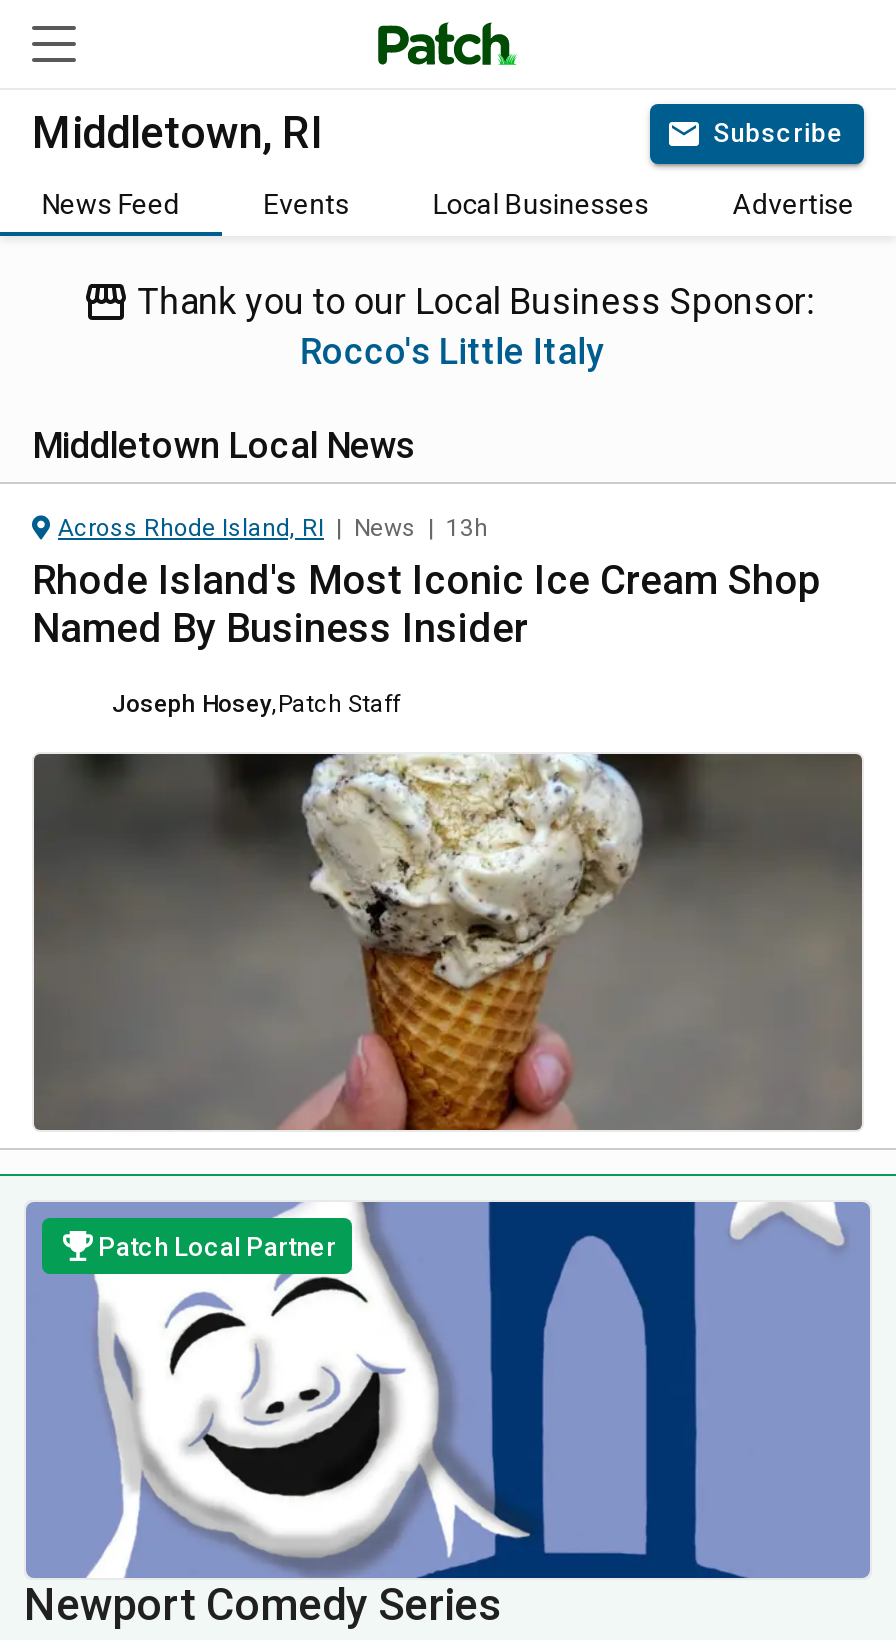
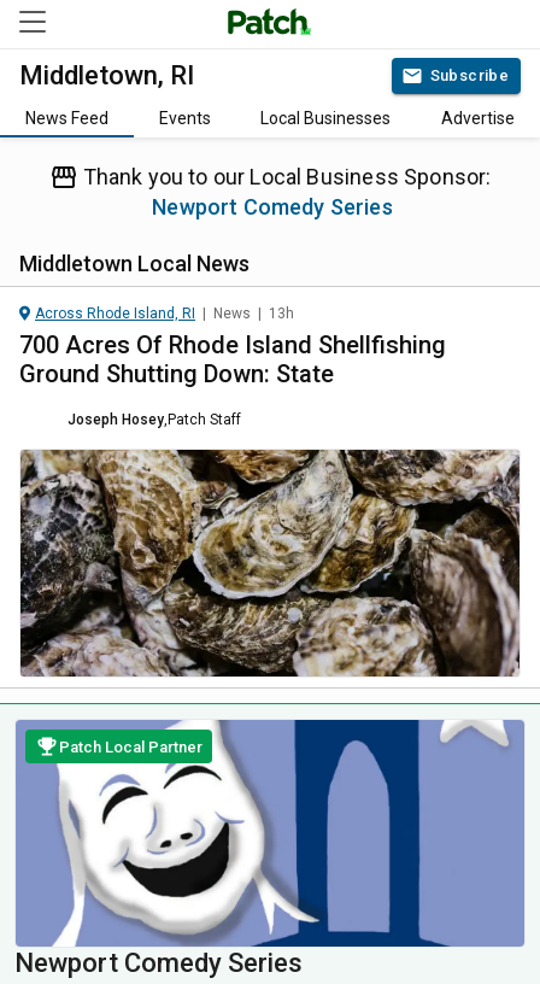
- Rocco's Little Italy
+ Newport Comedy Series

- Rhode Island's Most Iconic Ice Cream Shop
- Named By Business Insider
+ 700 Acres Of Rhode Island Shellfishing
+ Ground Shutting Down: State

- [image]
+ [image]
